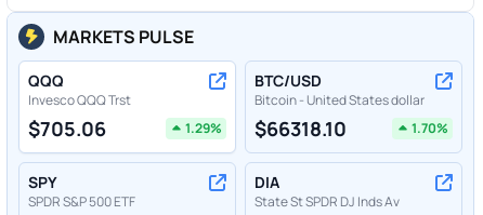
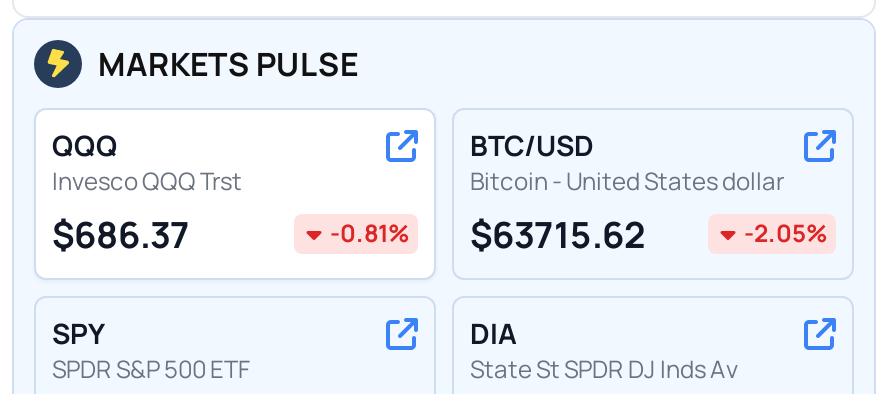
- $705.06
+ $686.37

- 1.29%
+ -0.81%

- $66318.10
+ $63715.62

- 1.70%
+ -2.05%
